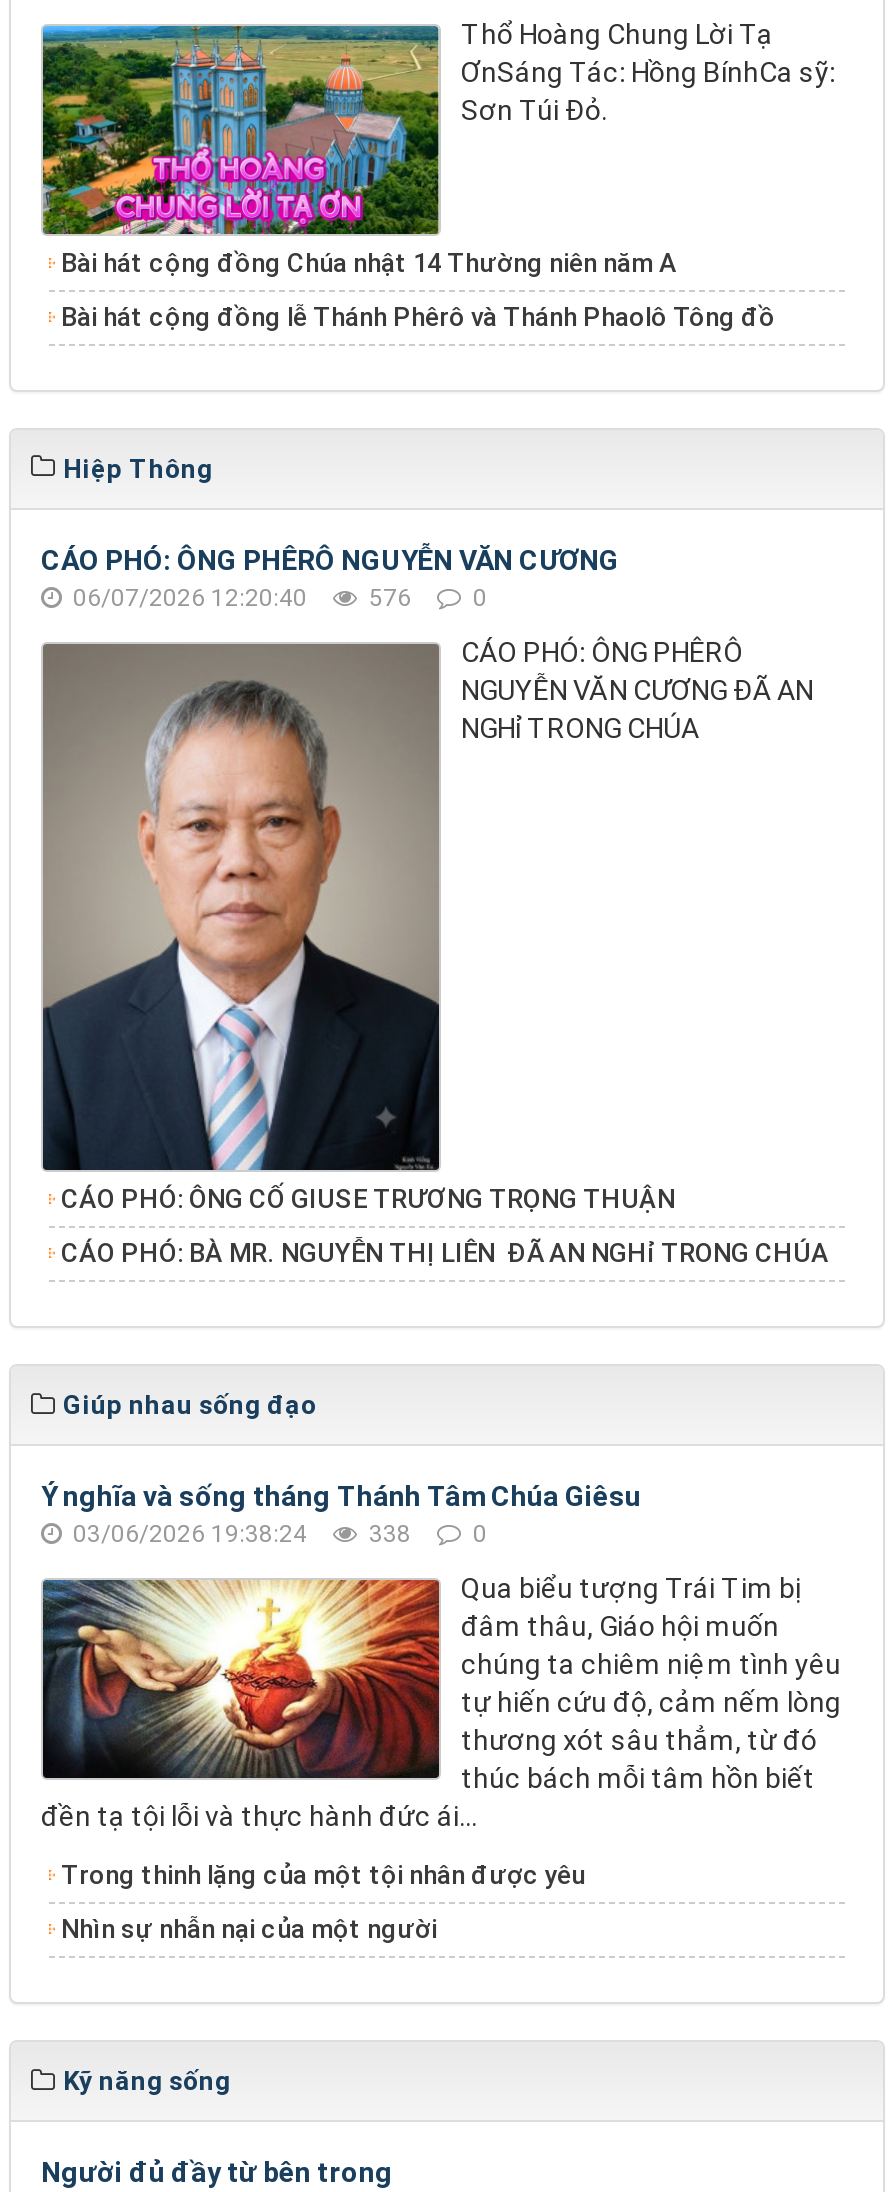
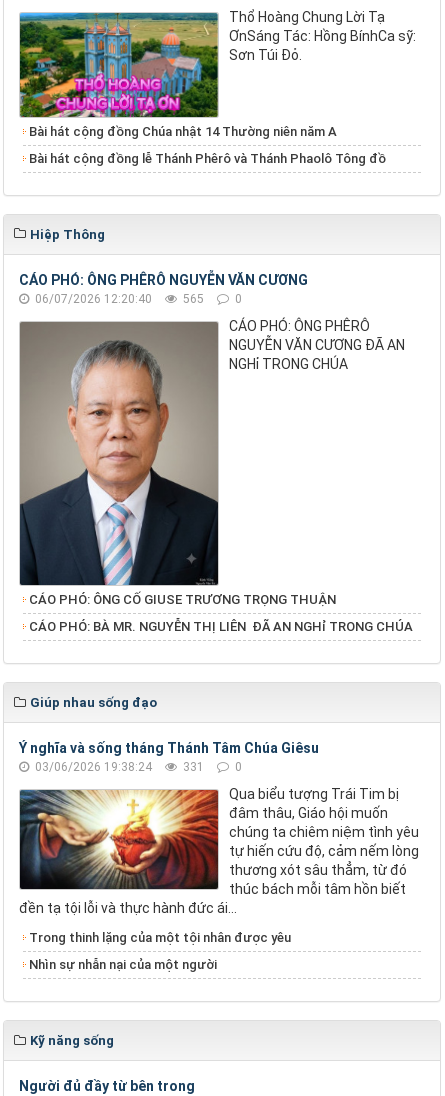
- 06/07/2026 12:20:40 576 0
+ 06/07/2026 12:20:40 565 0

- 03/06/2026 19:38:24 338 0
+ 03/06/2026 19:38:24 331 0
